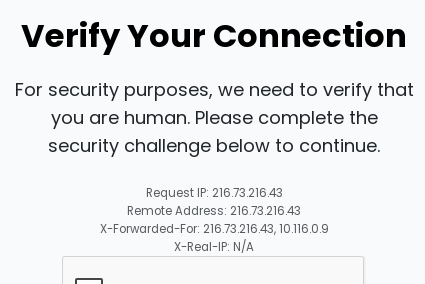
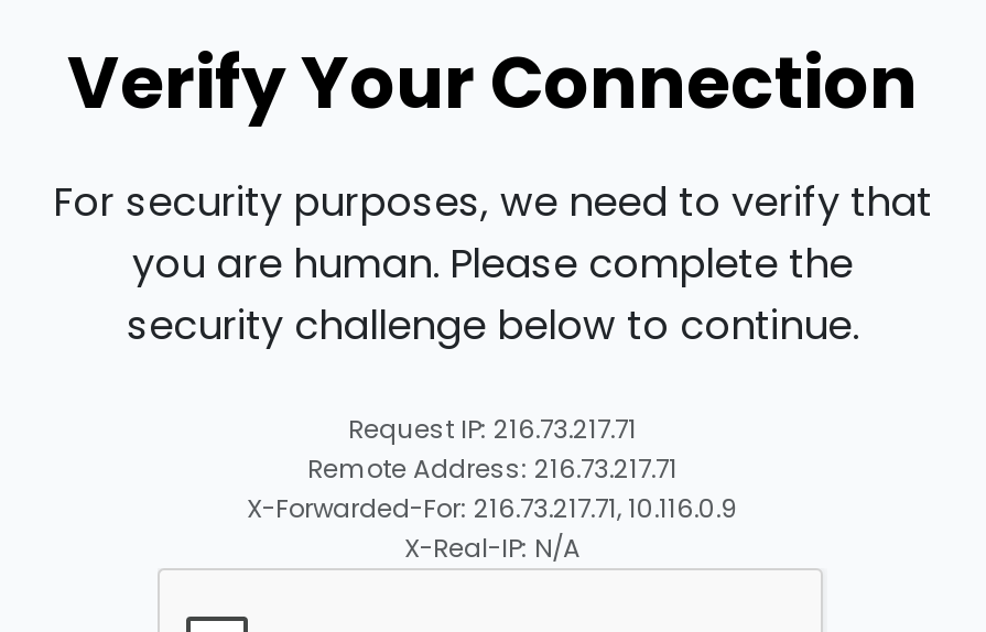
- Request IP: 216.73.216.43
+ Request IP: 216.73.217.71

- Remote Address: 216.73.216.43
+ Remote Address: 216.73.217.71

- X-Forwarded-For: 216.73.216.43, 10.116.0.9
+ X-Forwarded-For: 216.73.217.71, 10.116.0.9
